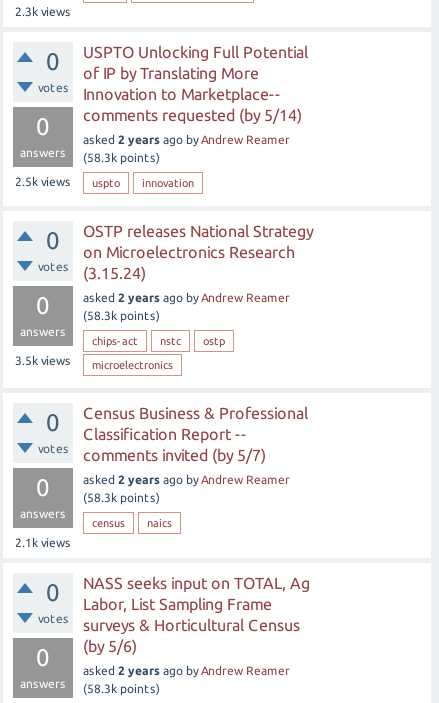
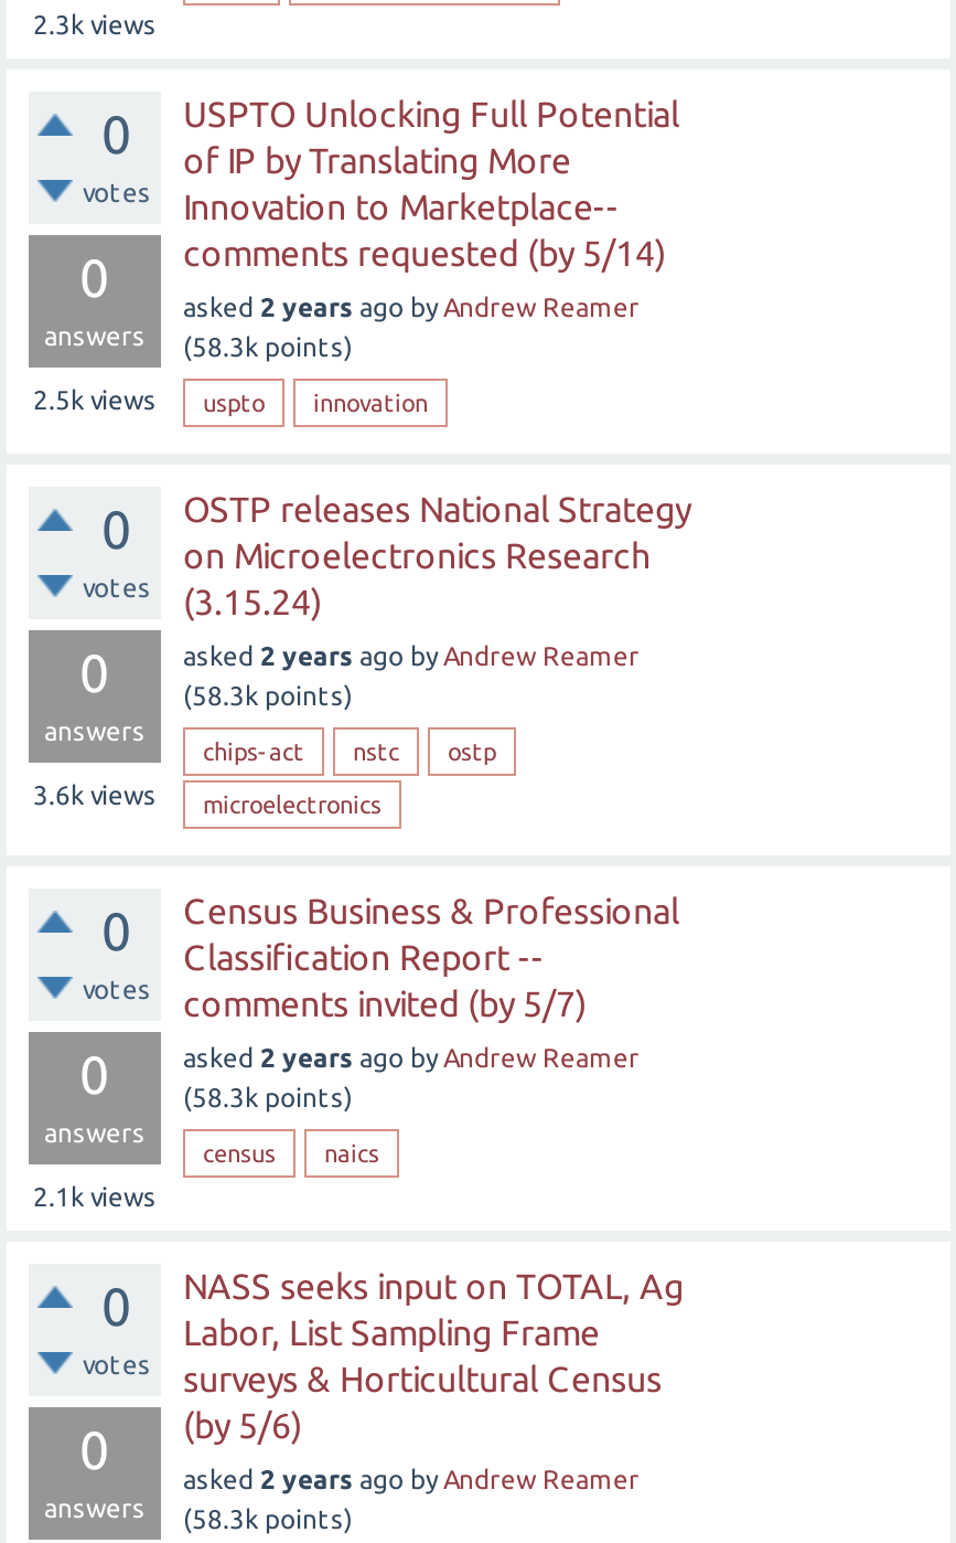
- 3.5k views microelectronics
+ 3.6k views microelectronics
